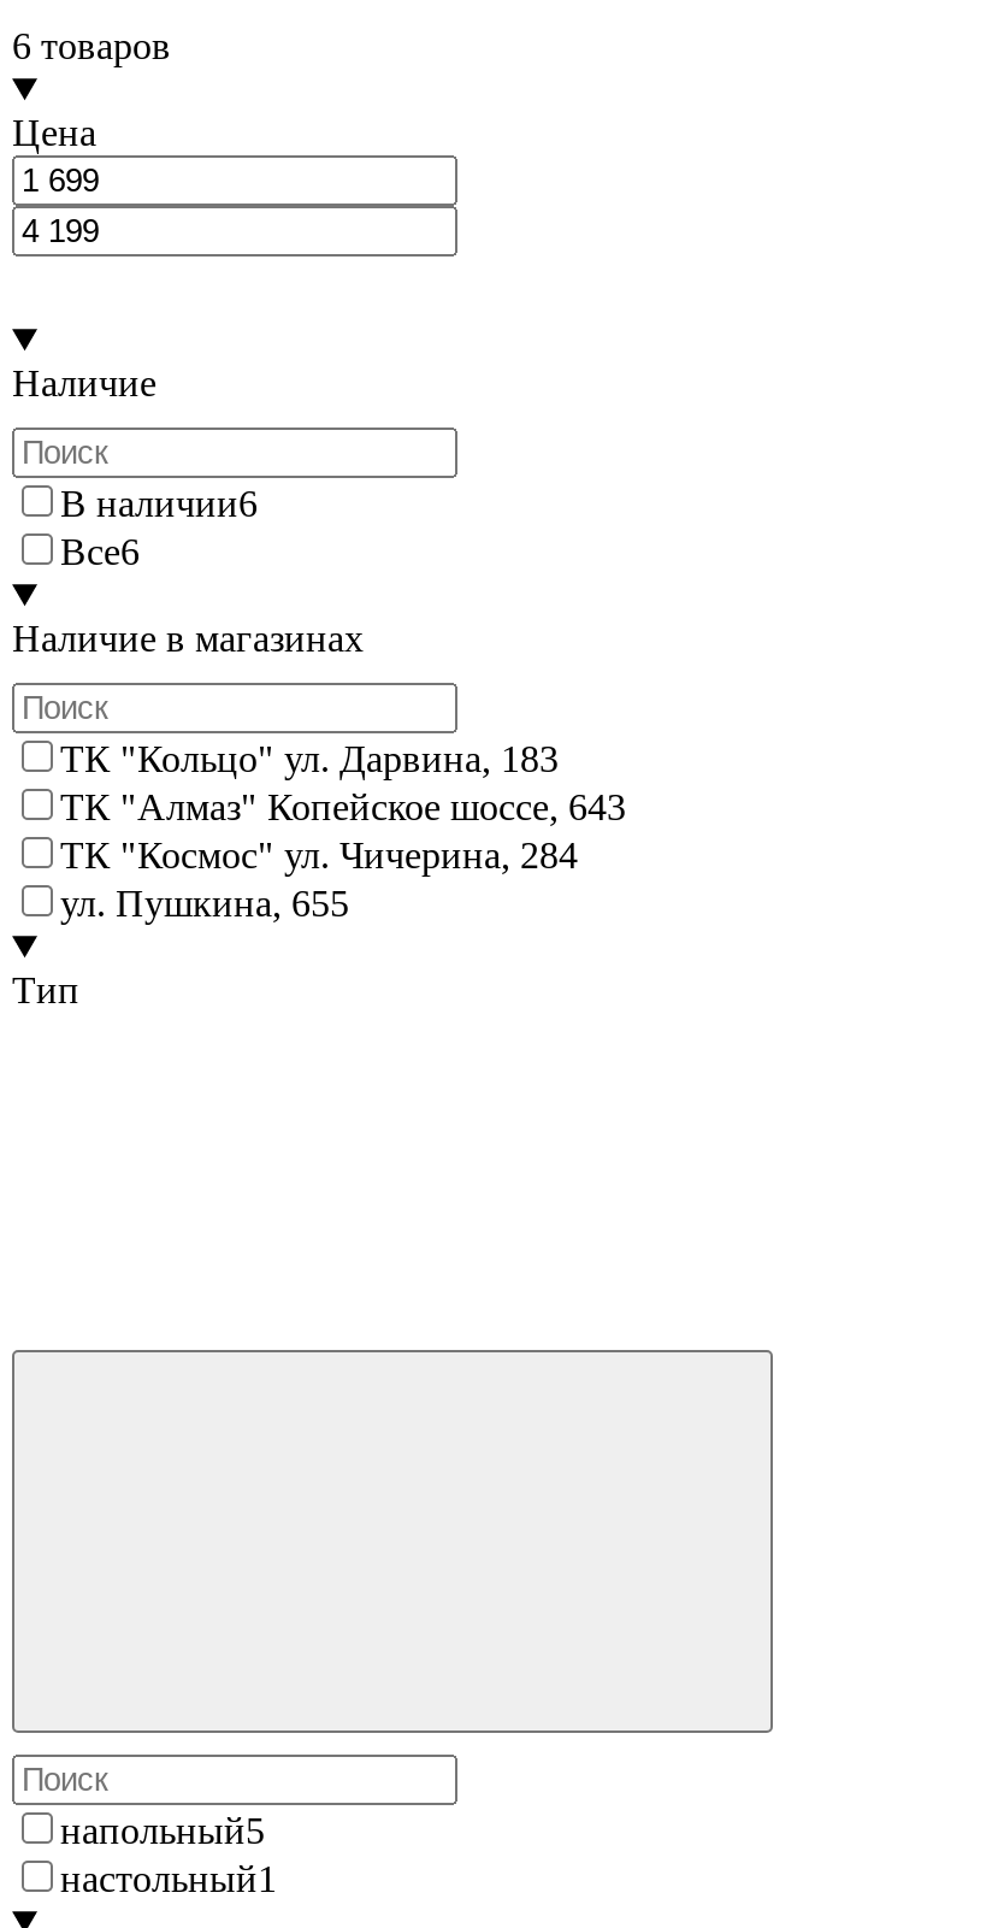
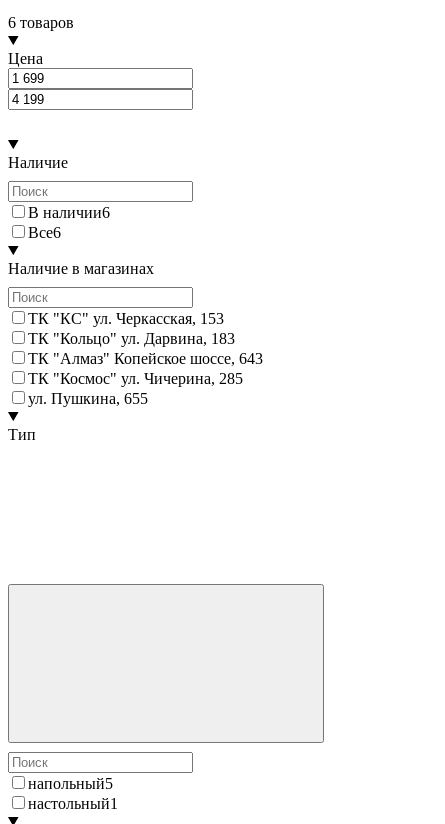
+ ТК "КС" ул. Черкасская, 153

- ТК "Космос" ул. Чичерина, 284
+ ТК "Космос" ул. Чичерина, 285
